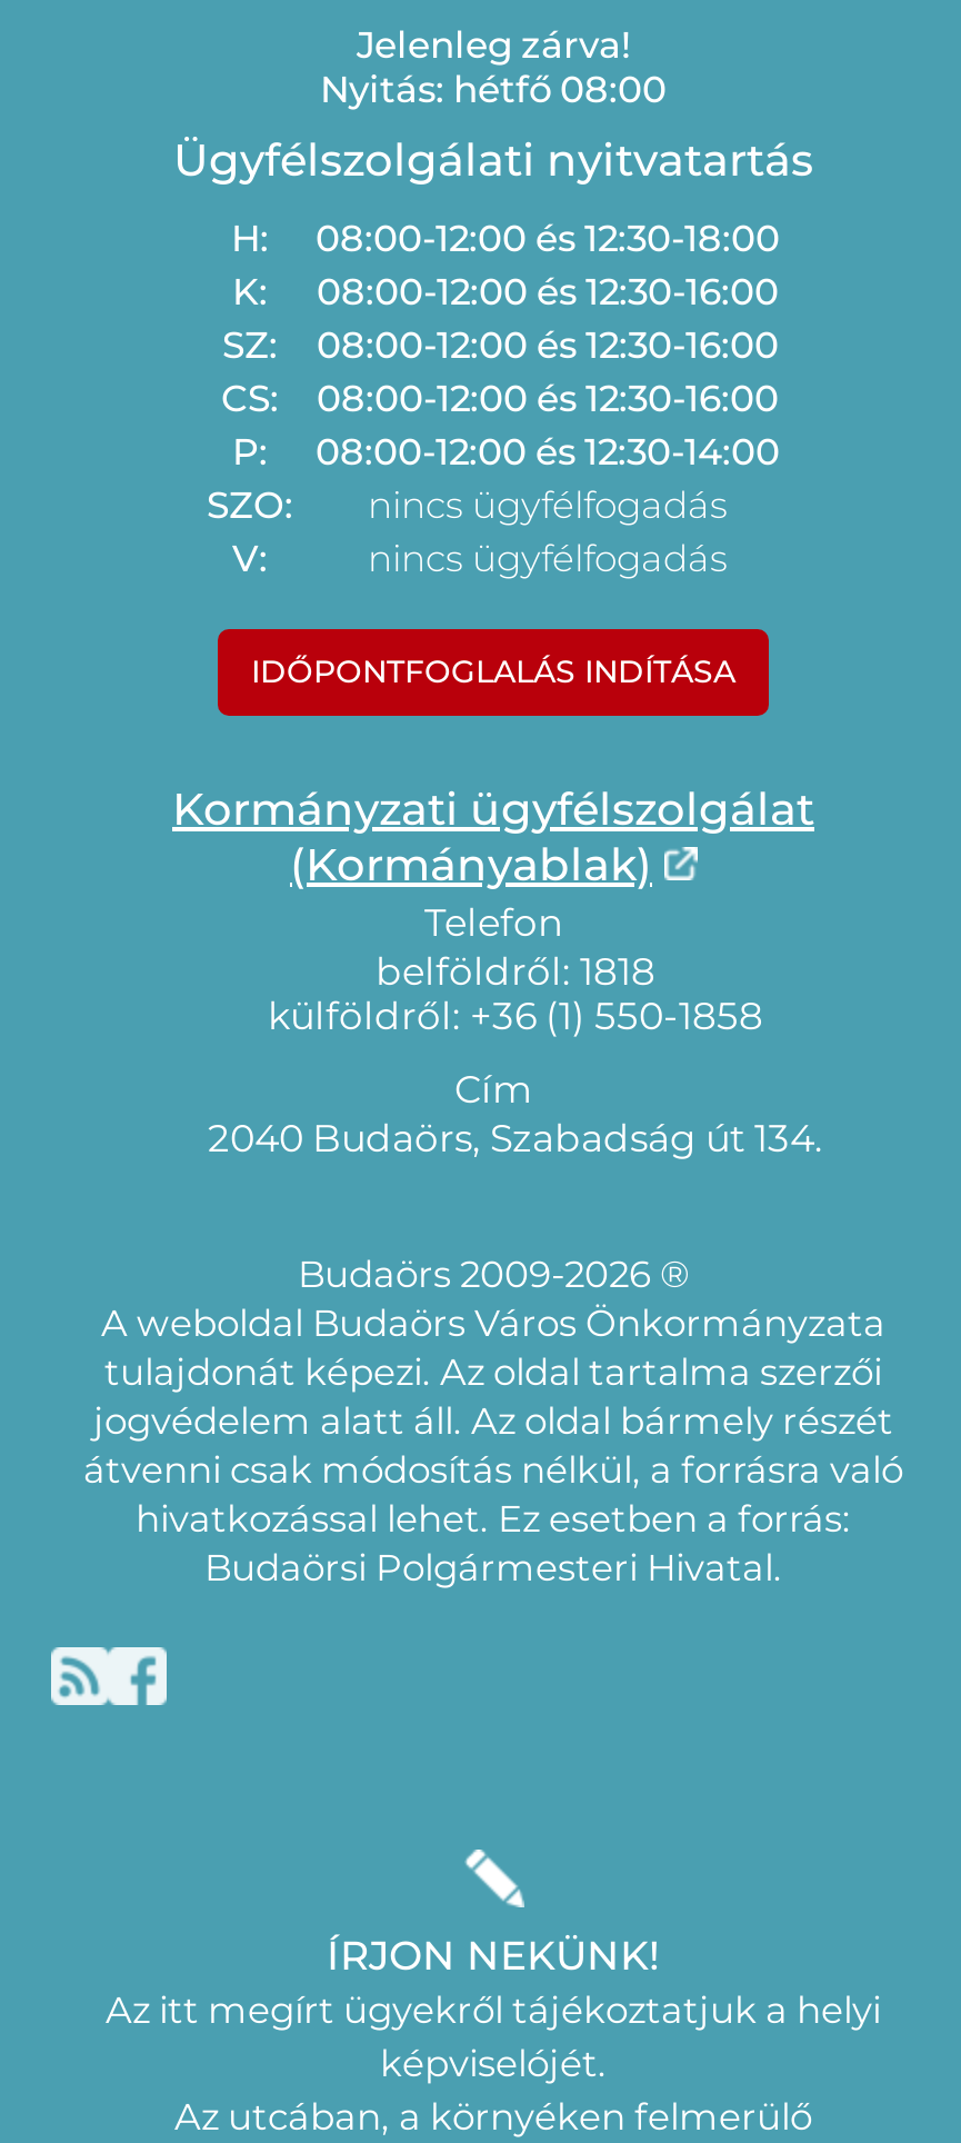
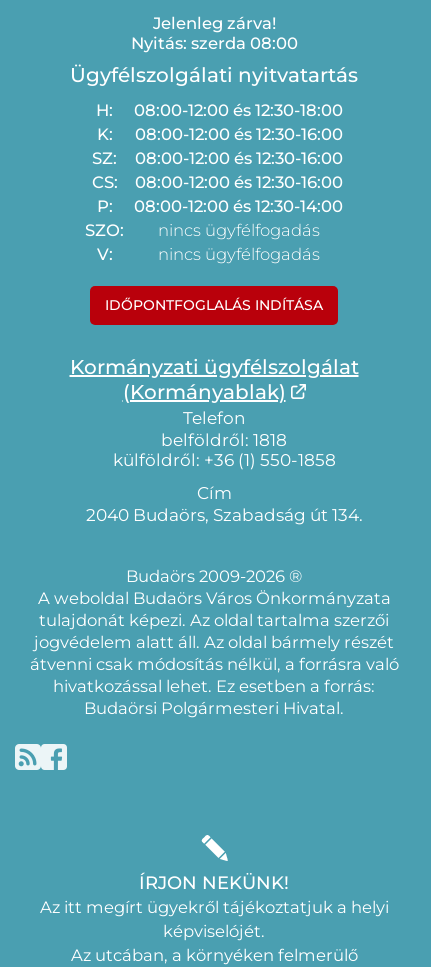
- Nyitás: hétfő 08:00
+ Nyitás: szerda 08:00
